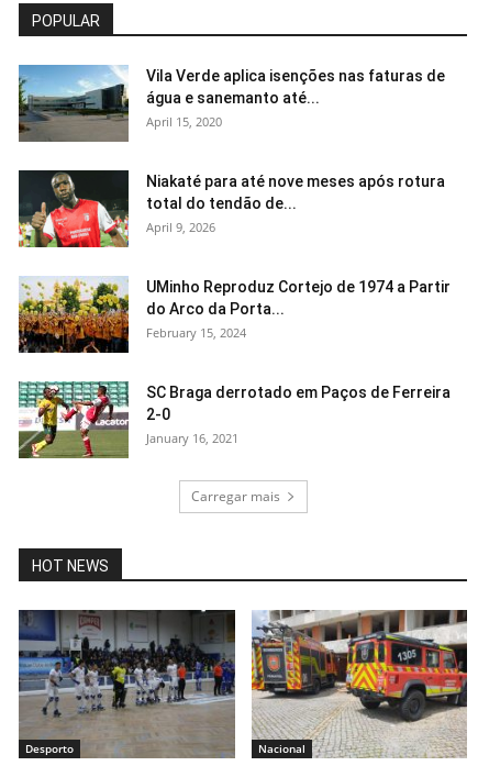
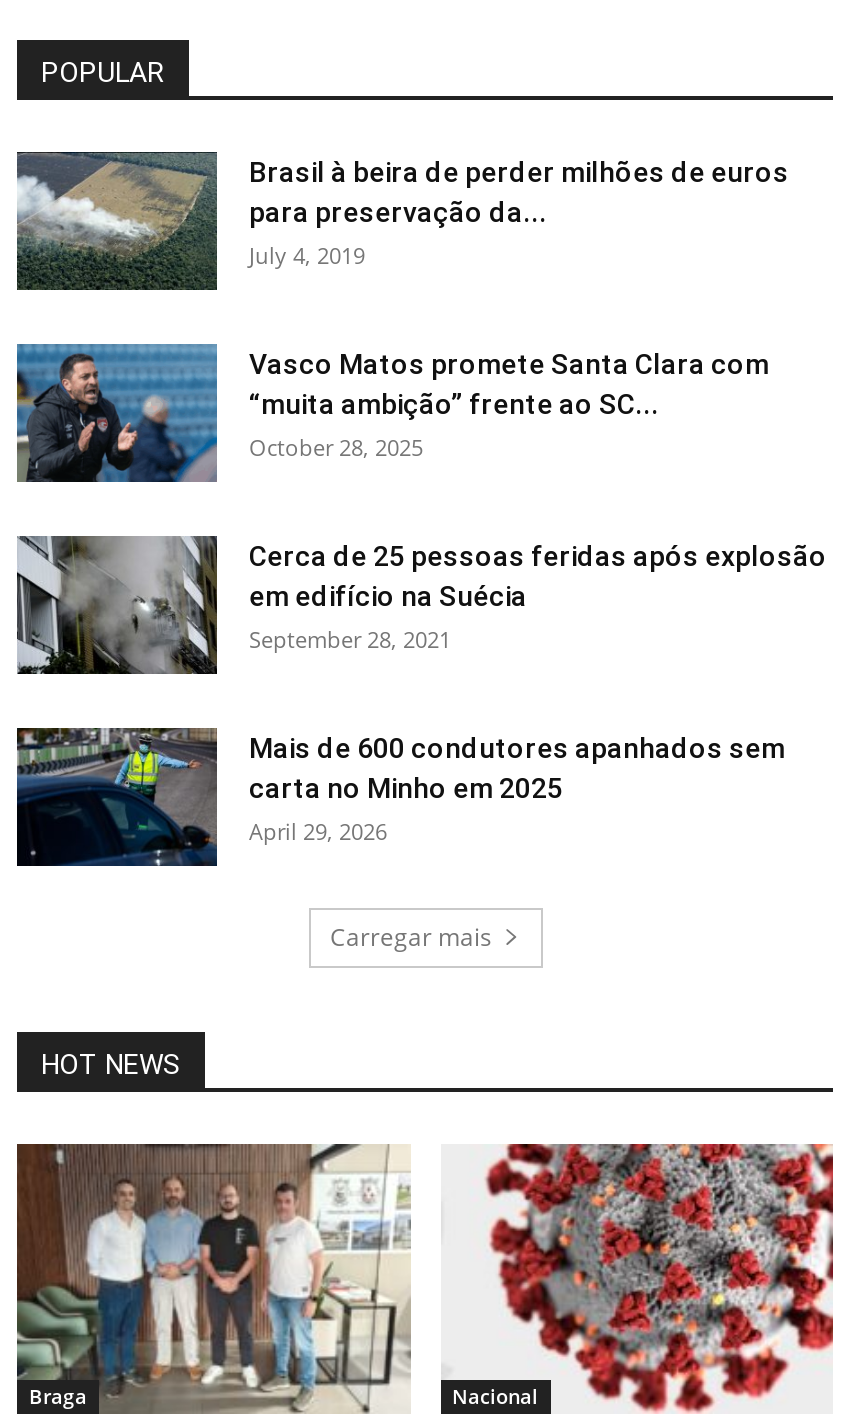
- [image]
- Vila Verde aplica isenções nas faturas de
- água e sanemanto até...
- April 15, 2020
+ [image]
+ Brasil à beira de perder milhões de euros
+ para preservação da...
+ July 4, 2019

- [image]
- Niakaté para até nove meses após rotura
- total do tendão de...
- April 9, 2026
+ [image]
+ Vasco Matos promete Santa Clara com
+ “muita ambição” frente ao SC...
+ October 28, 2025

- [image]
- UMinho Reproduz Cortejo de 1974 a Partir
- do Arco da Porta...
- February 15, 2024
+ [image]
+ Cerca de 25 pessoas feridas após explosão
+ em edifício na Suécia
+ September 28, 2021

- [image]
- SC Braga derrotado em Paços de Ferreira
- 2-0
- January 16, 2021
+ [image]
+ Mais de 600 condutores apanhados sem
+ carta no Minho em 2025
+ April 29, 2026

- [image]
- Desporto
+ [image]
+ Braga

- [image]
+ [image]
